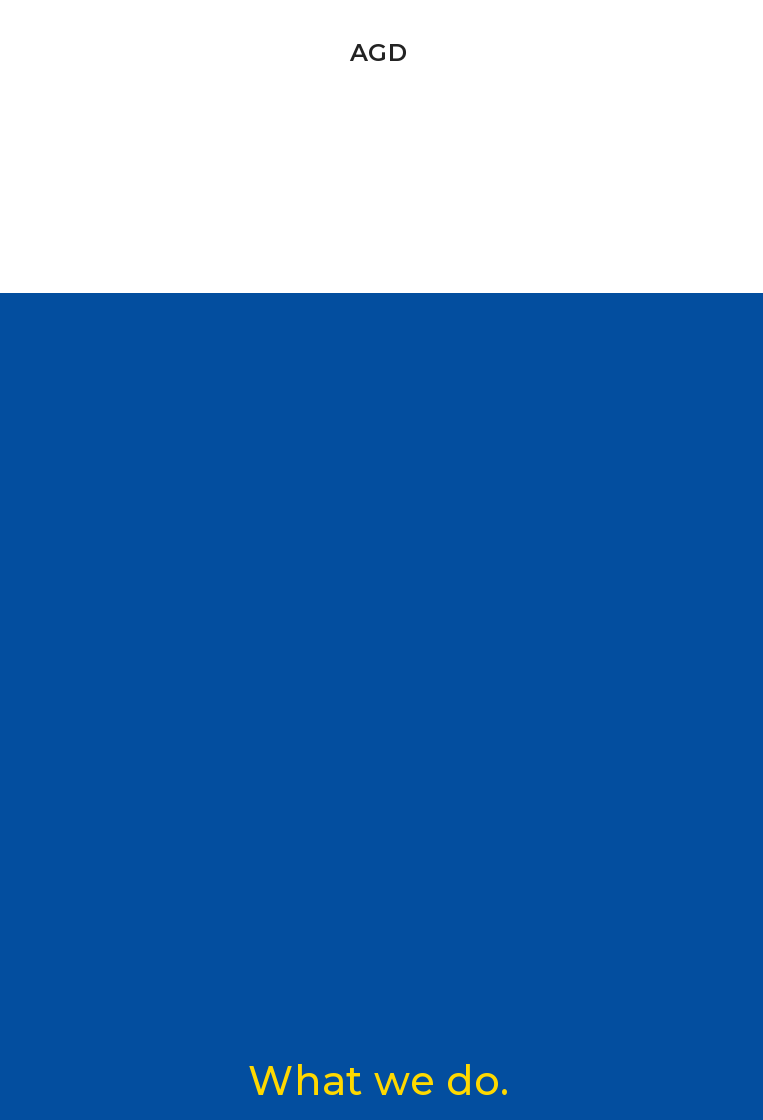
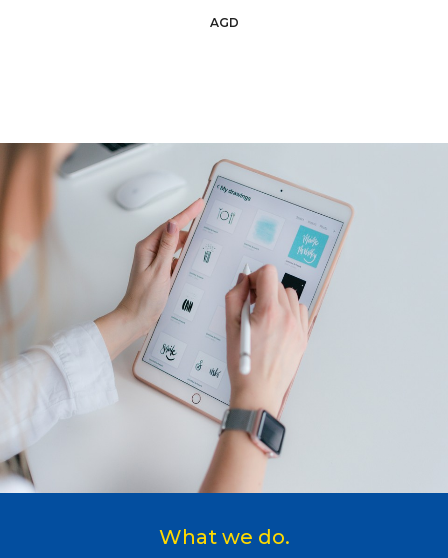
+ [image]
